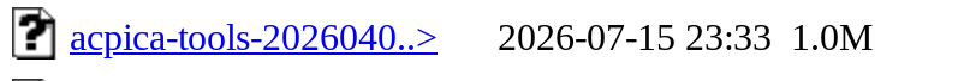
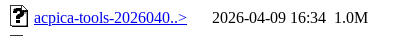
- acpica-tools-2026040..> 2026-07-15 23:33 1.0M
+ acpica-tools-2026040..> 2026-04-09 16:34 1.0M
